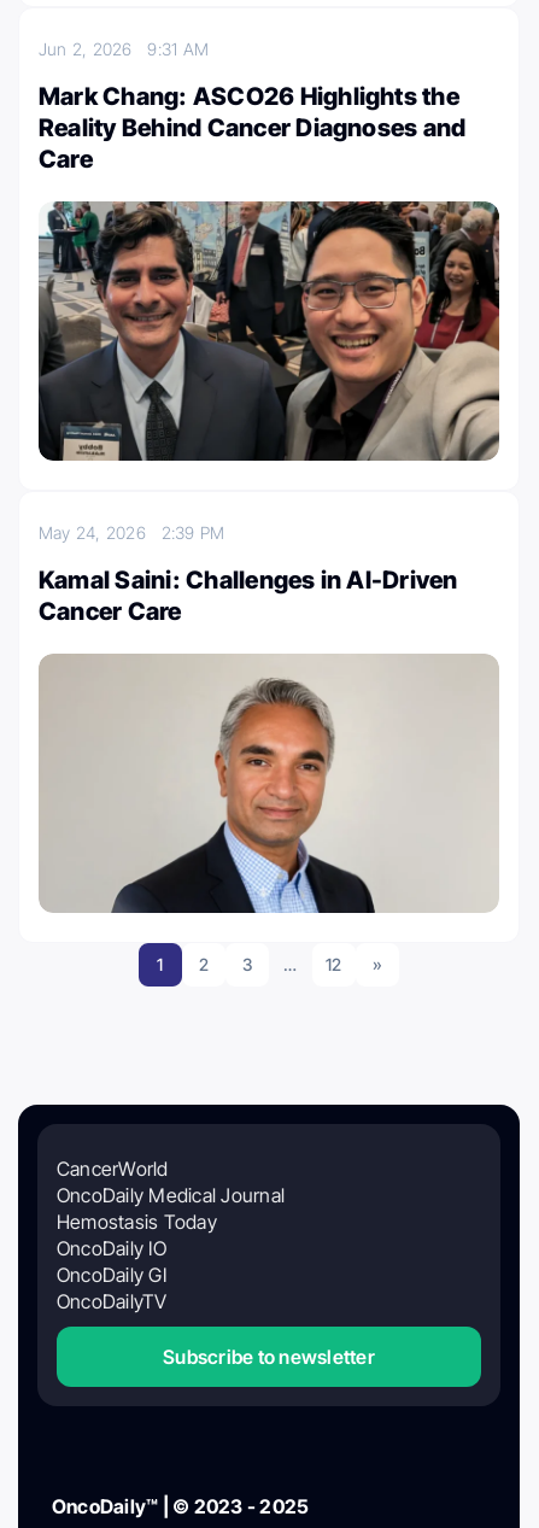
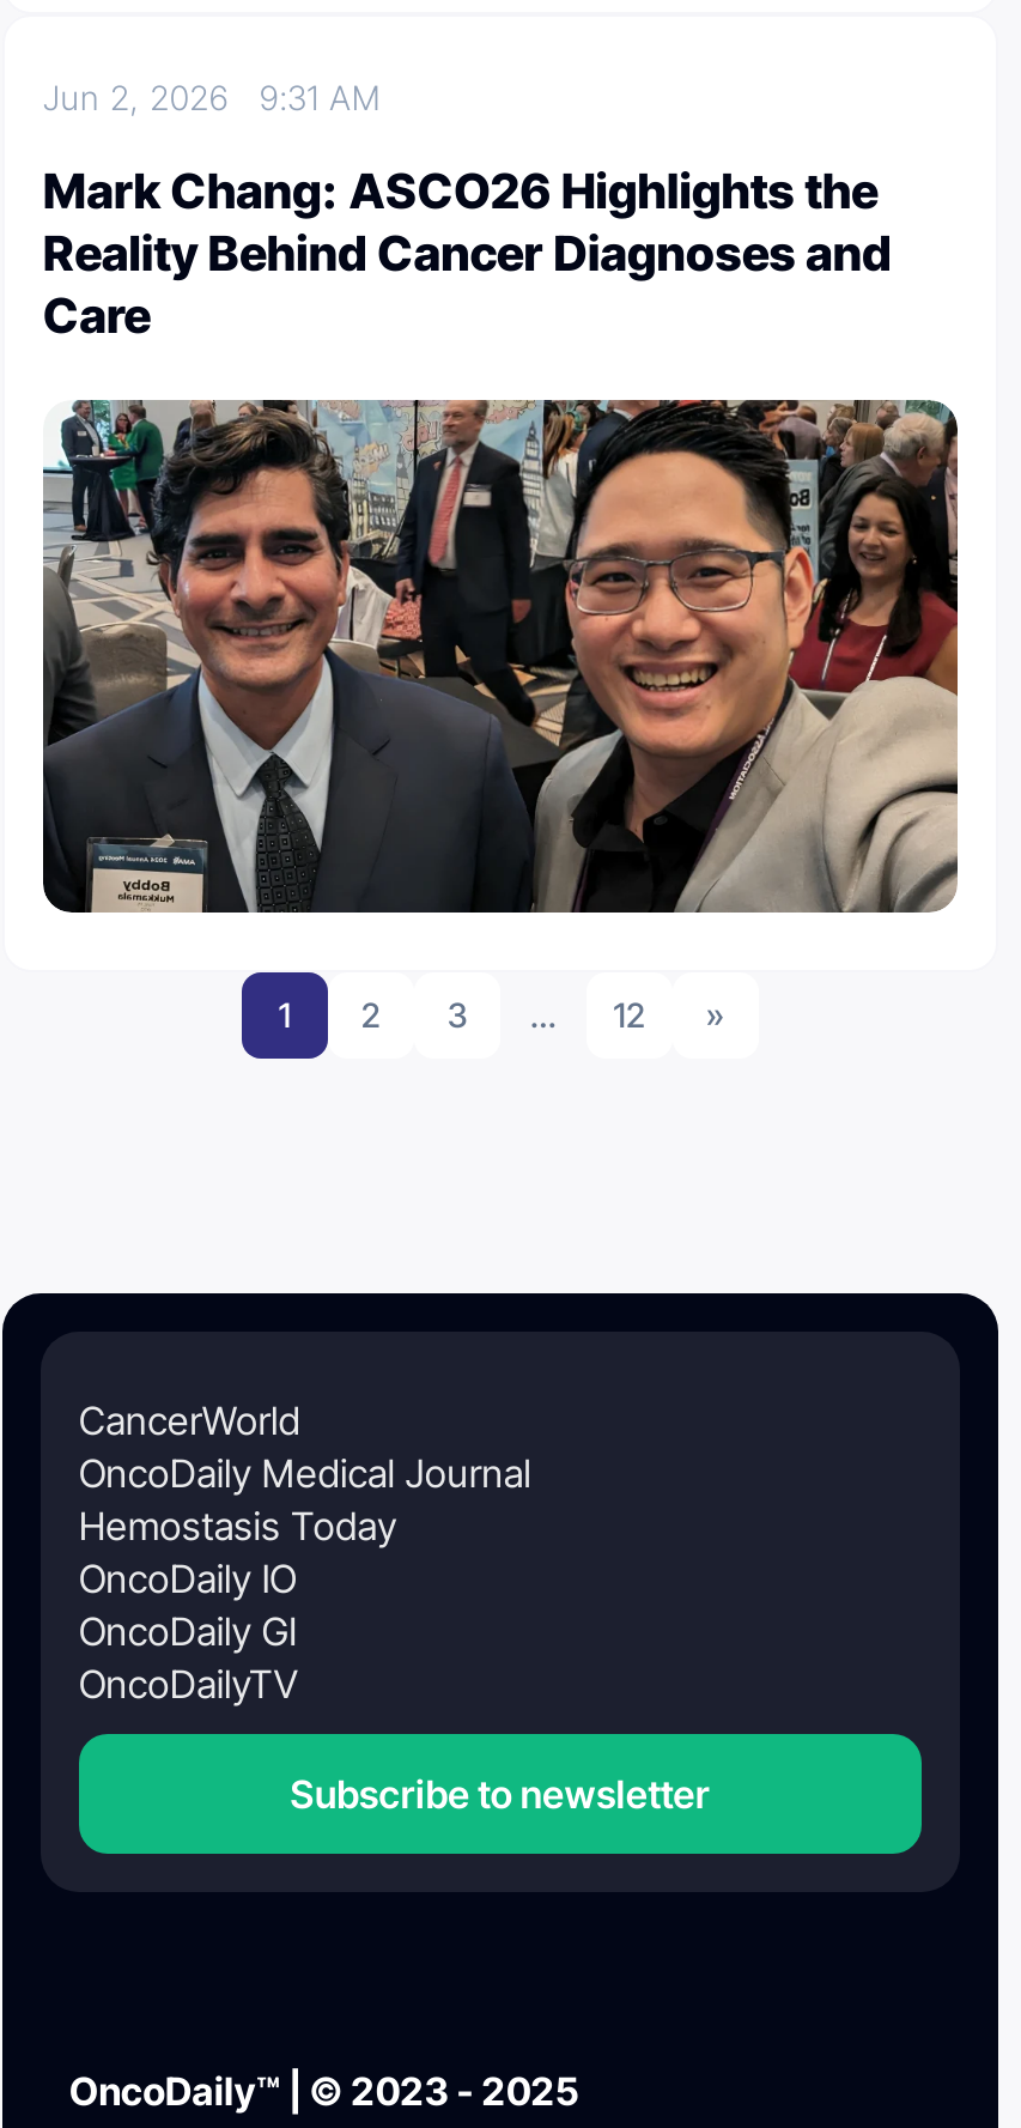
- May 24, 2026 2:39 PM
- Kamal Saini: Challenges in AI-Driven
- Cancer Care

- [image]
